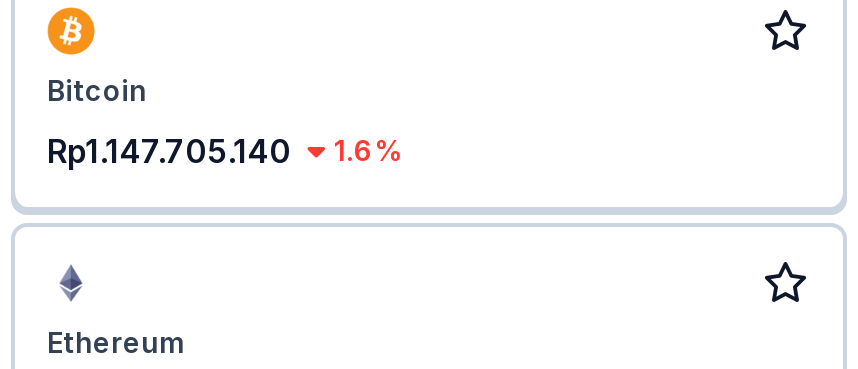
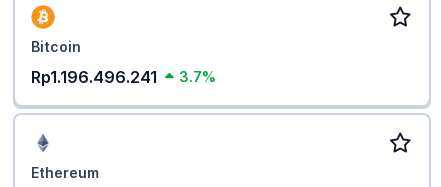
- Rp1.147.705.140
- 1.6%
+ Rp1.196.496.241
+ 3.7%
